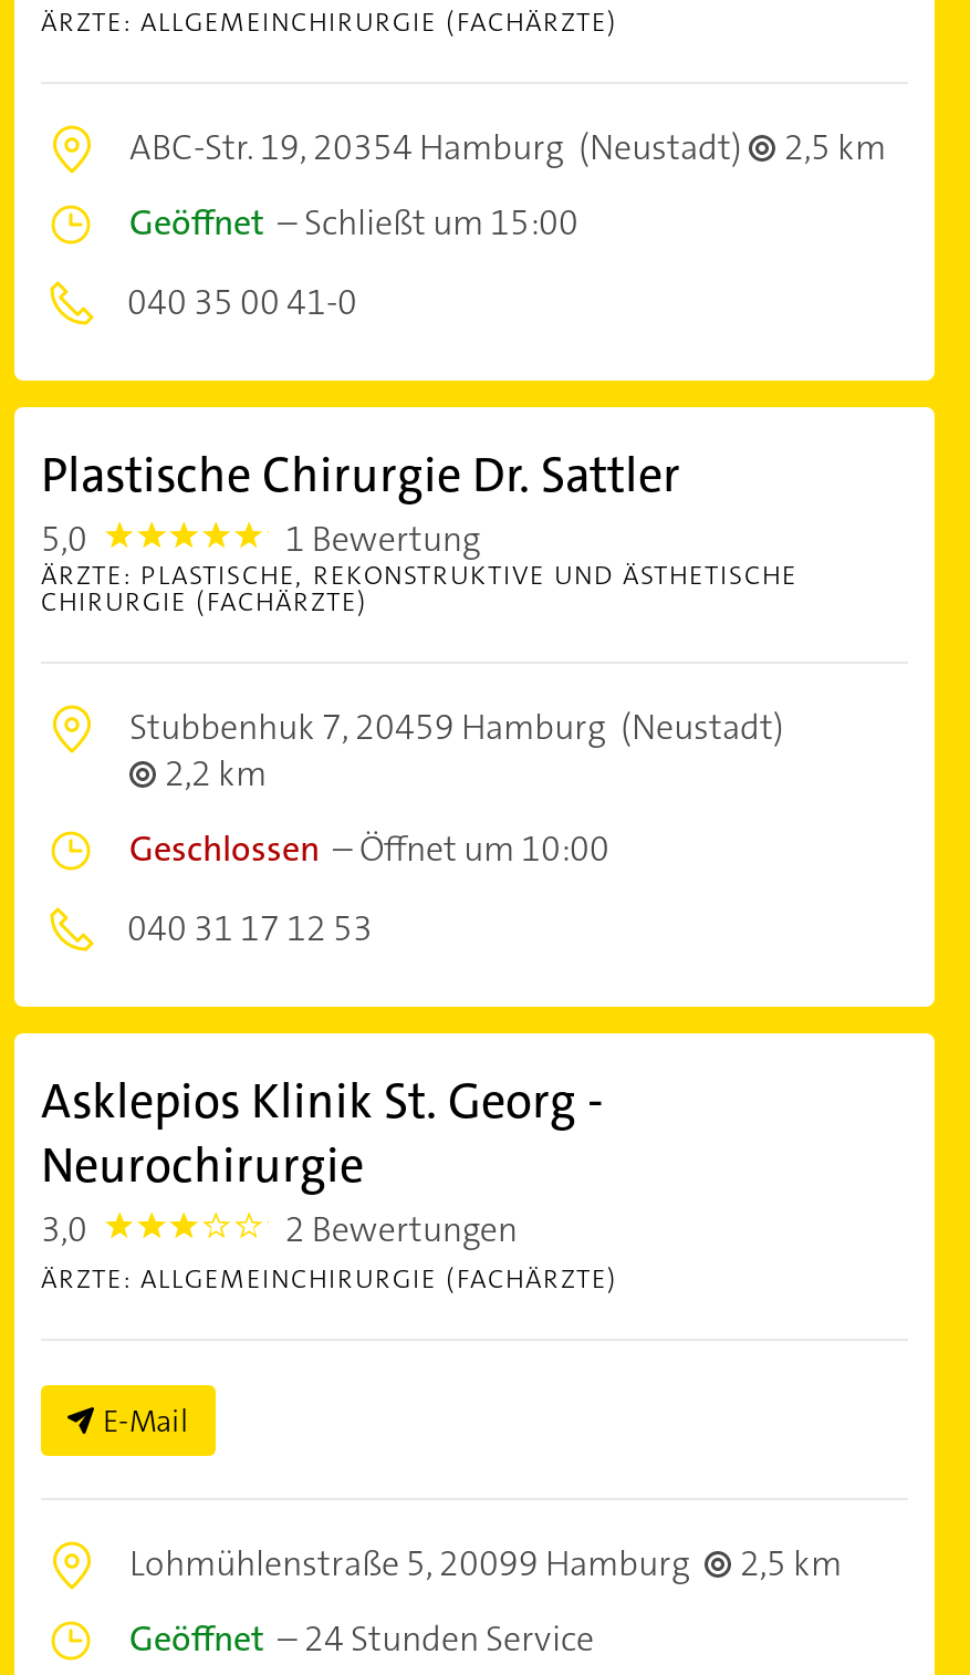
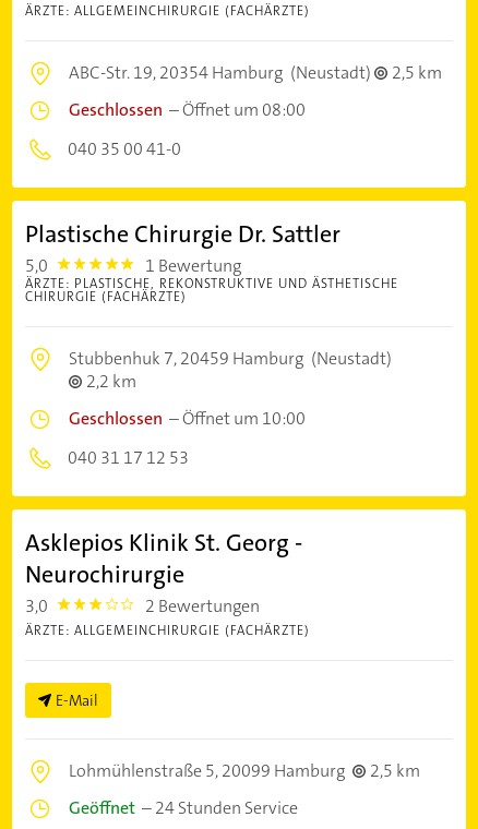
- Geöffnet – Schließt um 15:00
+ Geschlossen – Öffnet um 08:00
